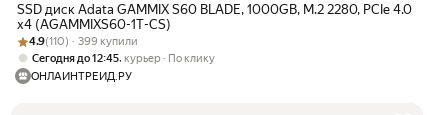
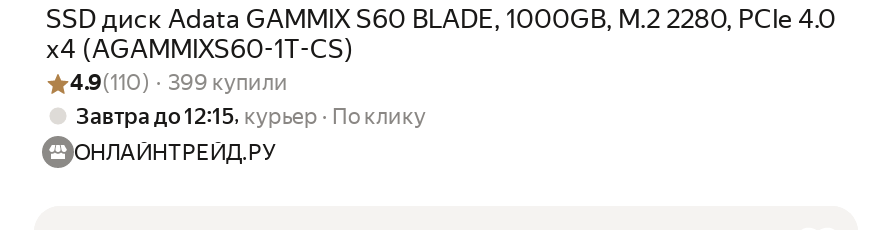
- Сегодня до 12:45, курьер По клику
+ Завтра до 12:15, курьер По клику
